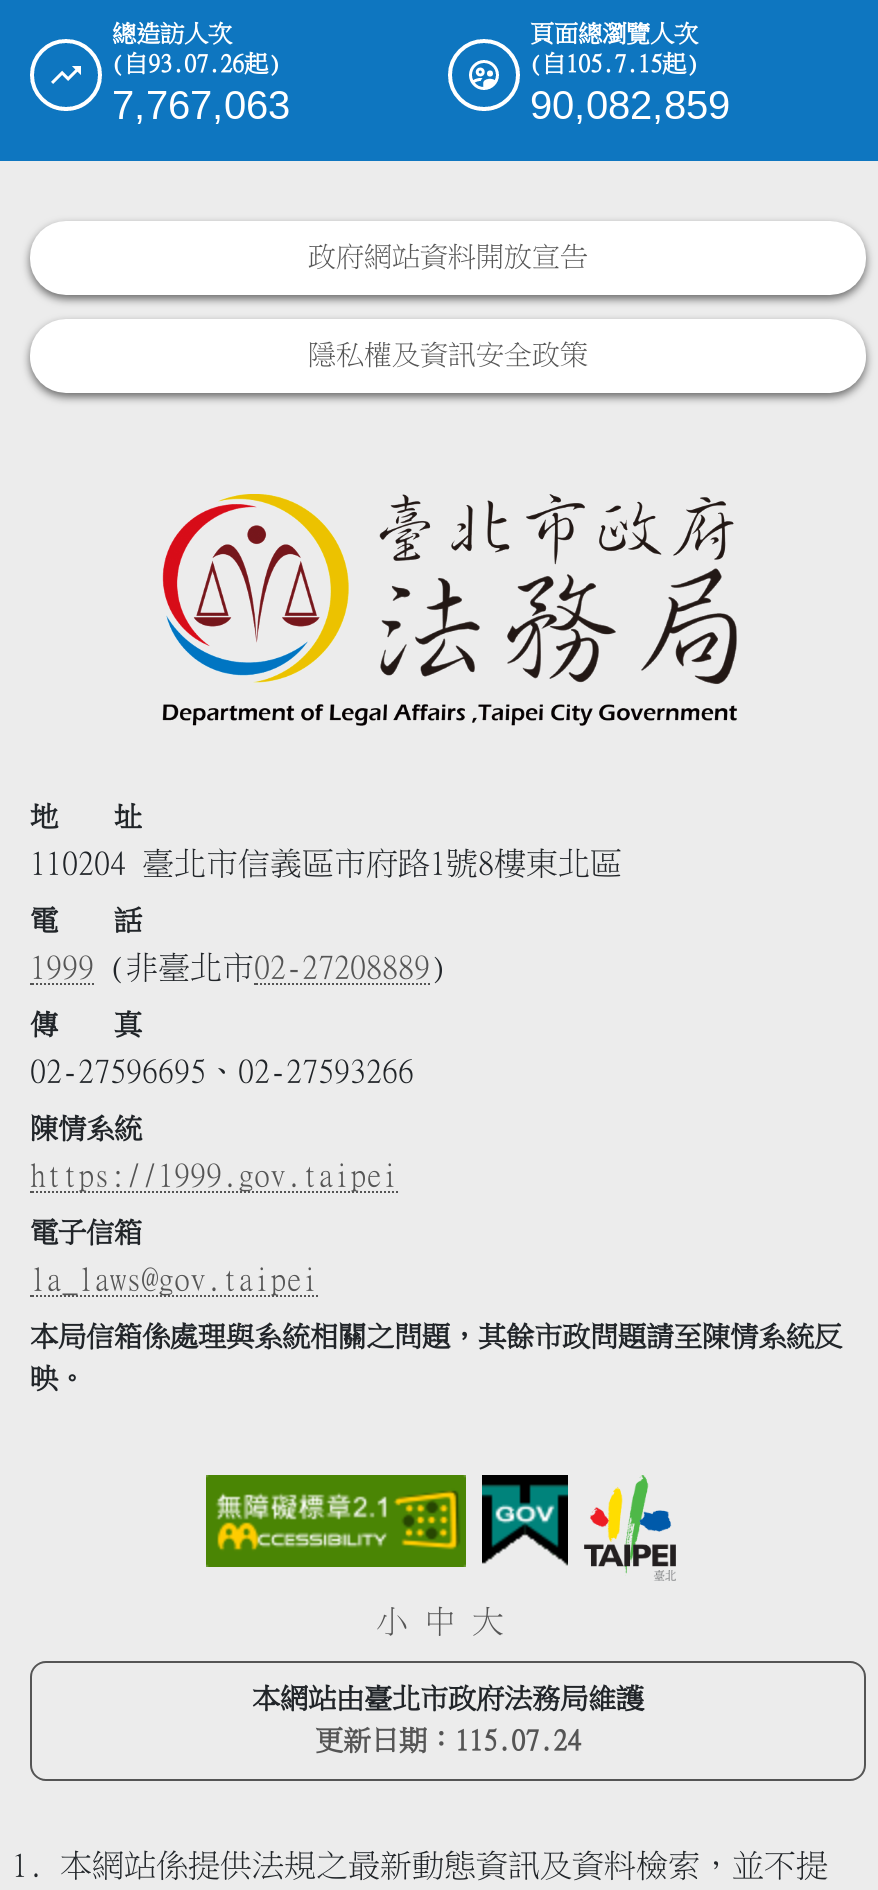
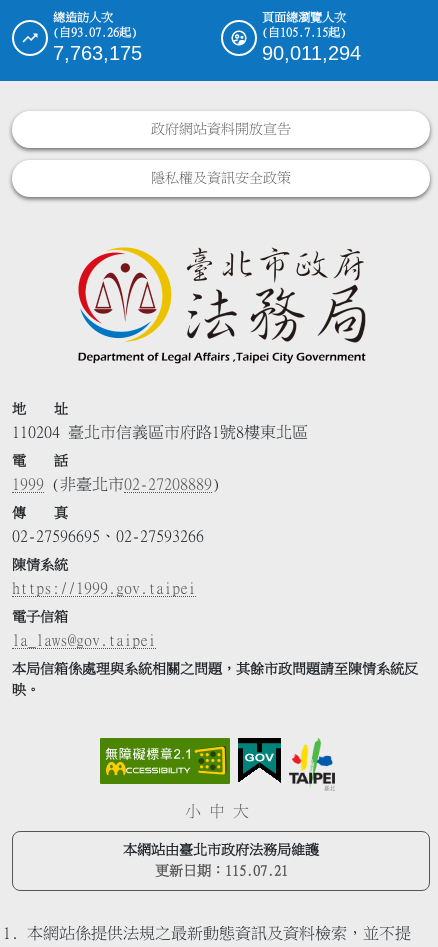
- 7,767,063
+ 7,763,175

- 90,082,859
+ 90,011,294

- 更新日期：115.07.24
+ 更新日期：115.07.21
